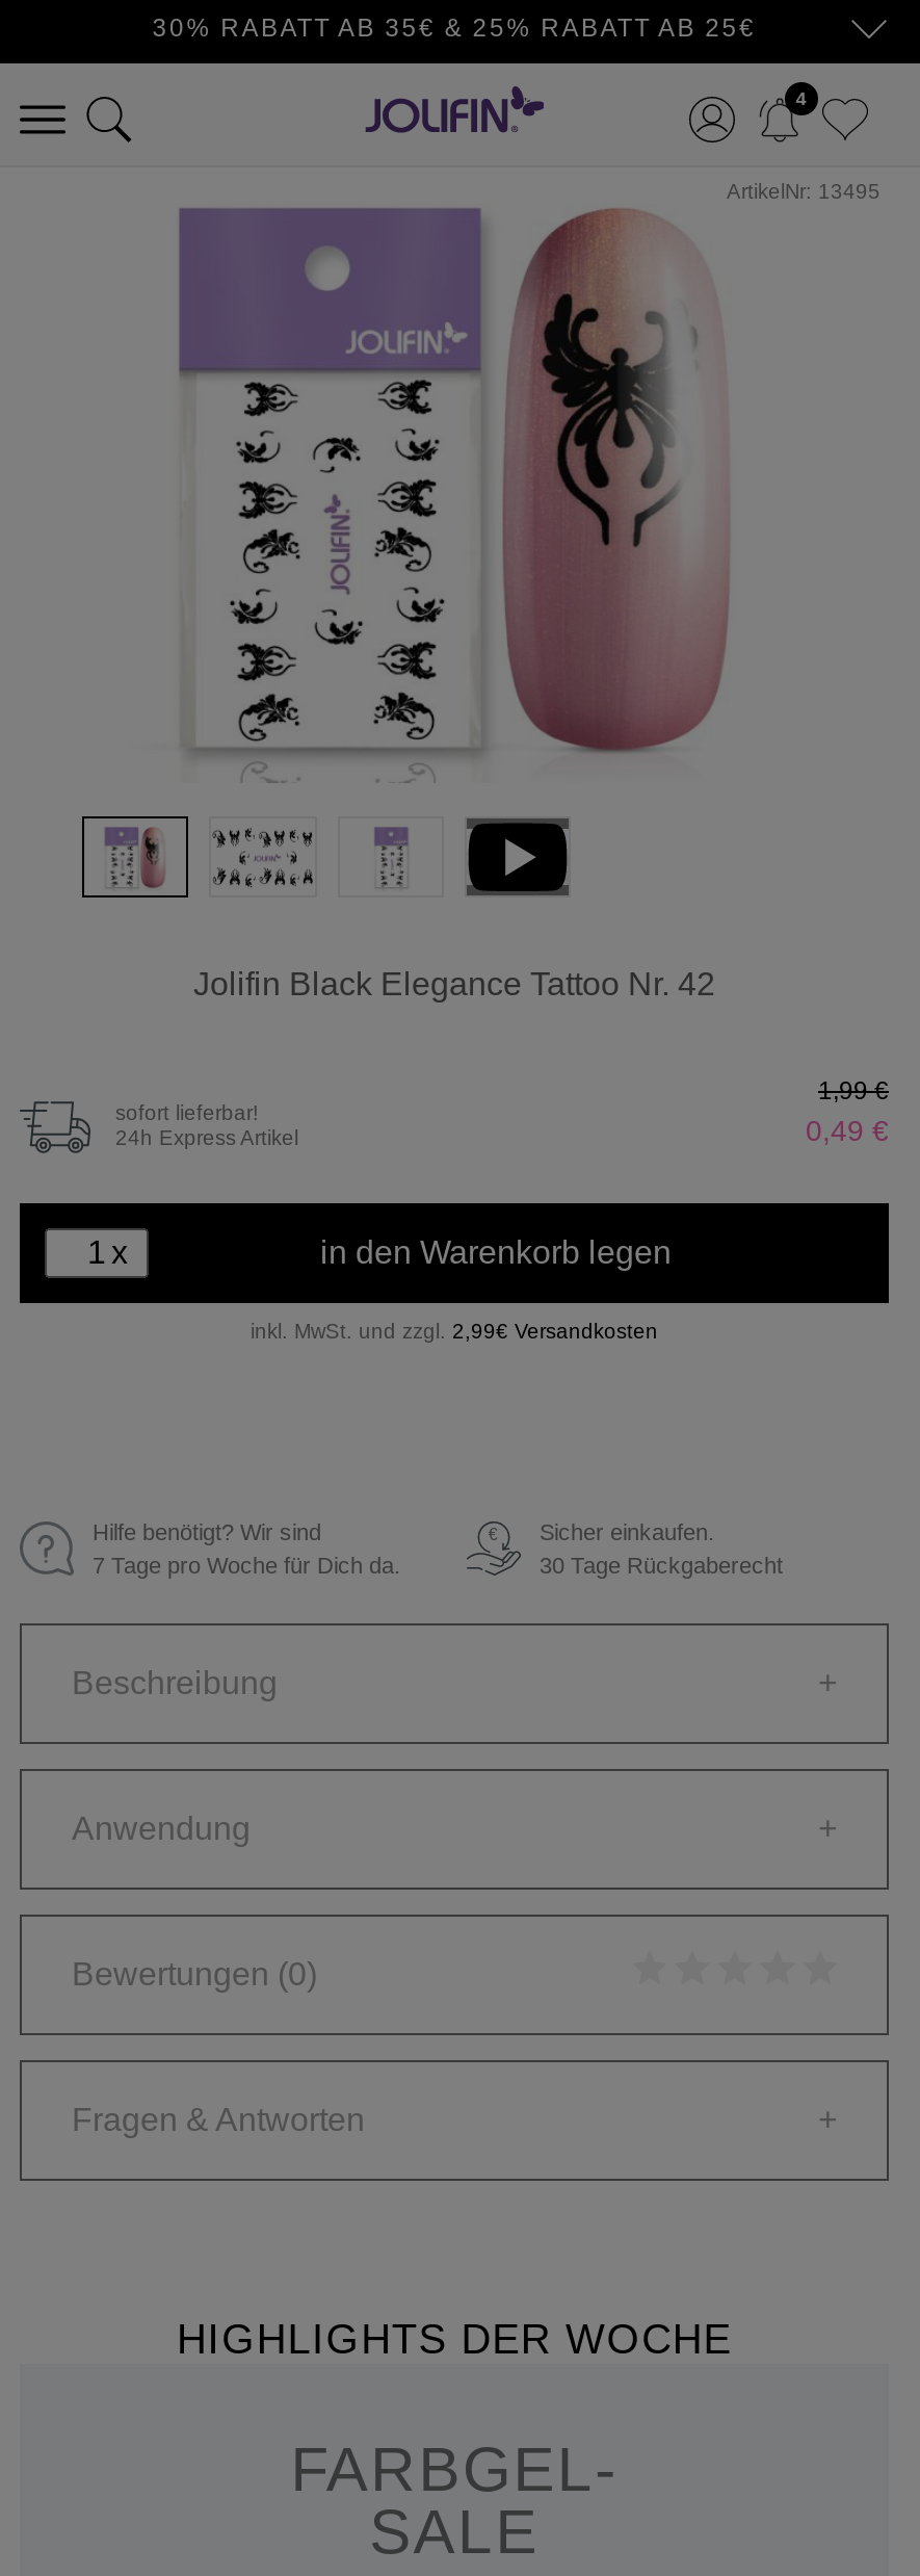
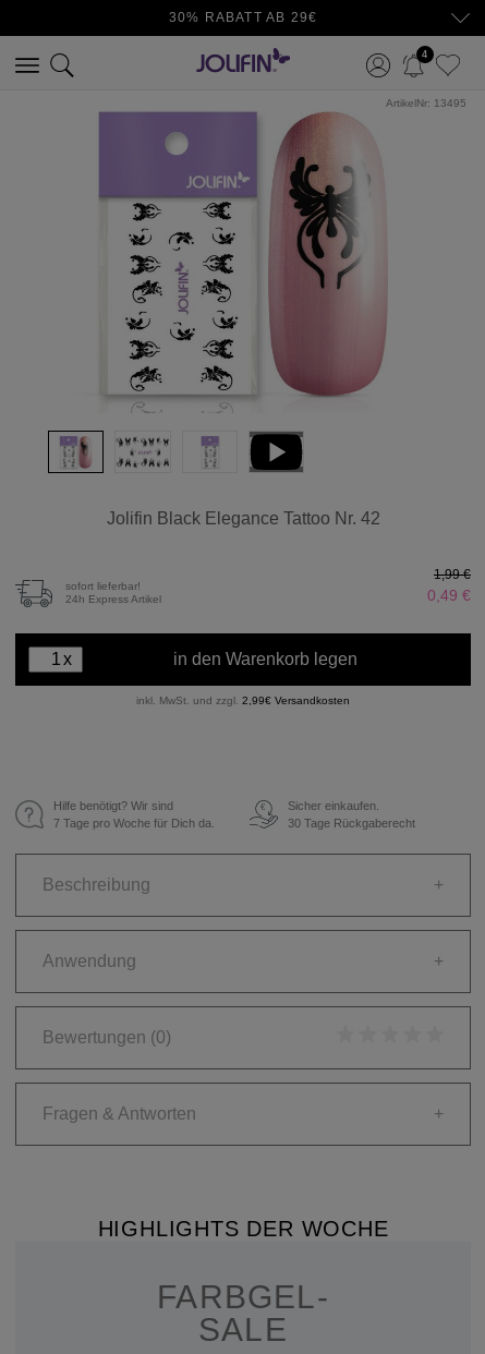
- 30% RABATT AB 35€ & 25% RABATT AB 25€
+ 30% RABATT AB 29€
